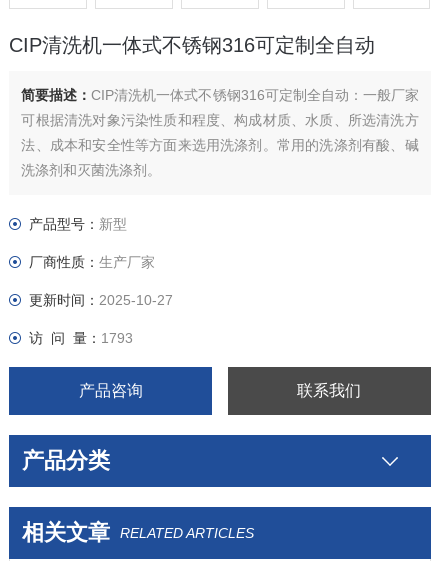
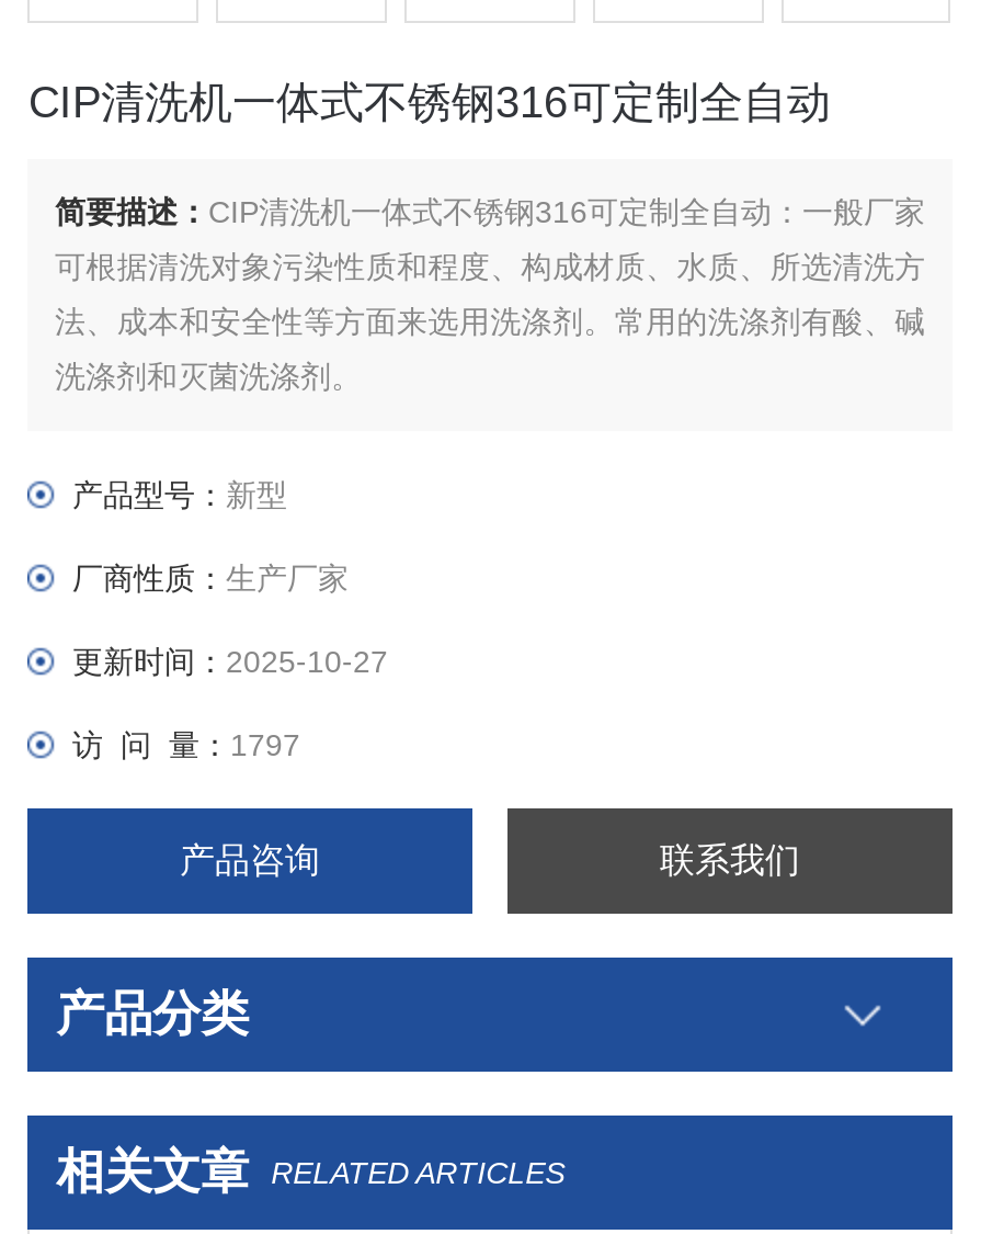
- 访 问 量：1793
+ 访 问 量：1797
